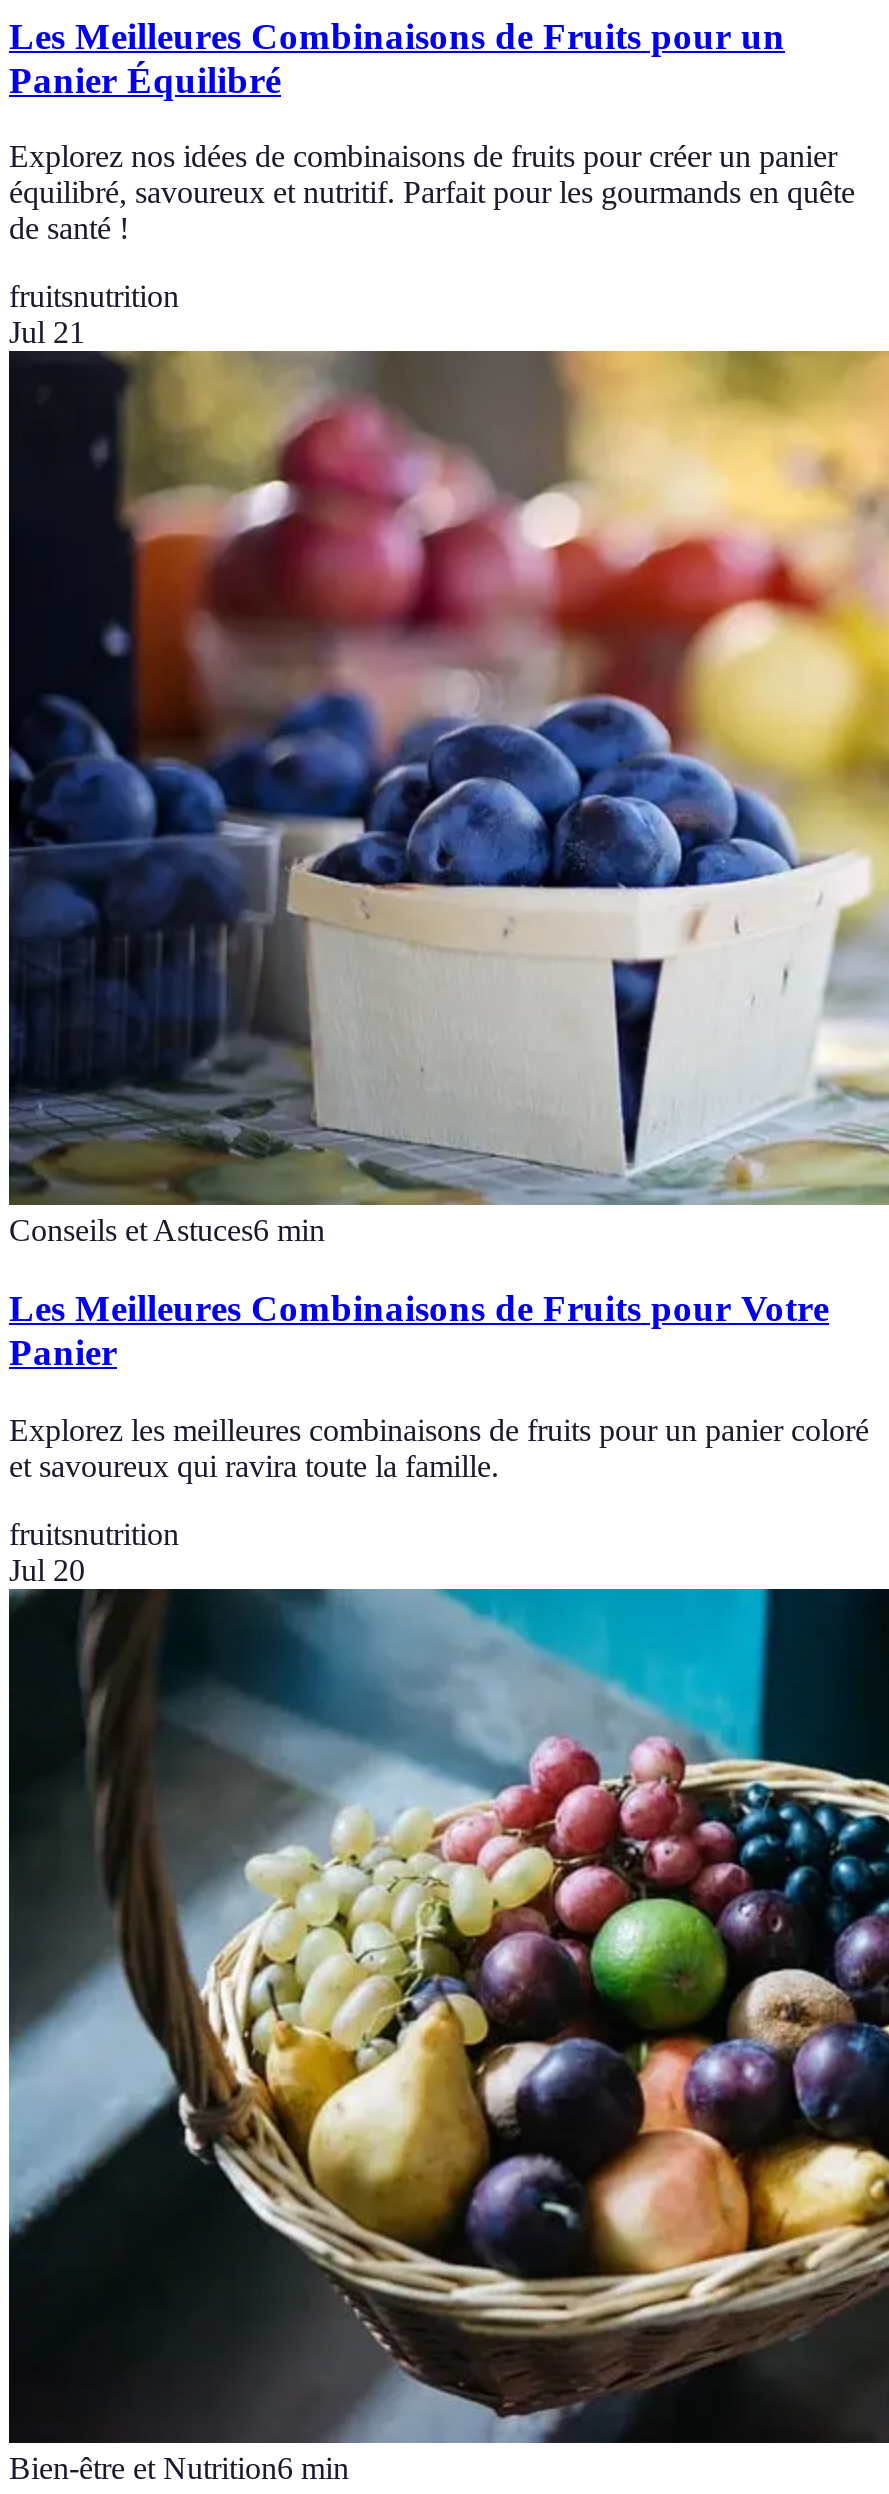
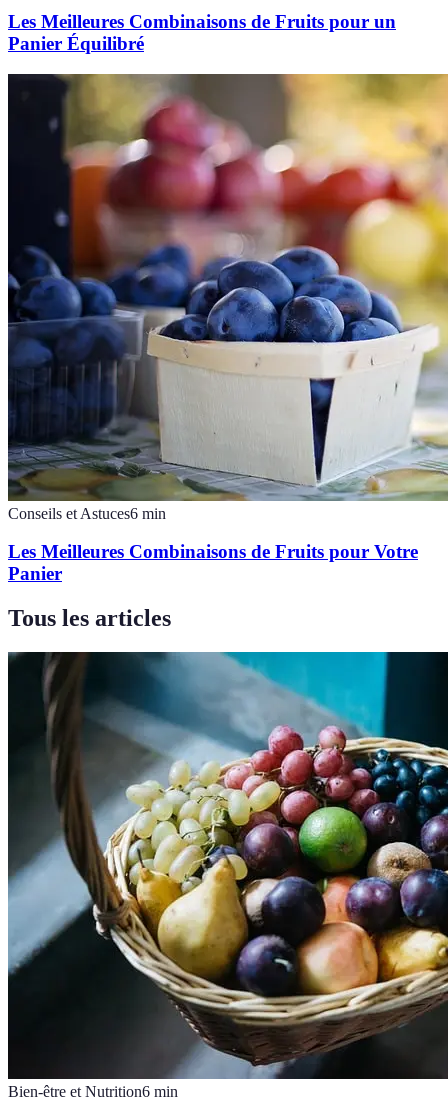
- Explorez nos idées de combinaisons de fruits pour créer un panier
- équilibré, savoureux et nutritif. Parfait pour les gourmands en quête
- de santé !
- fruitsnutrition
- Jul 21

- Explorez les meilleures combinaisons de fruits pour un panier coloré
- et savoureux qui ravira toute la famille.
- fruitsnutrition
- Jul 20
+ Tous les articles
